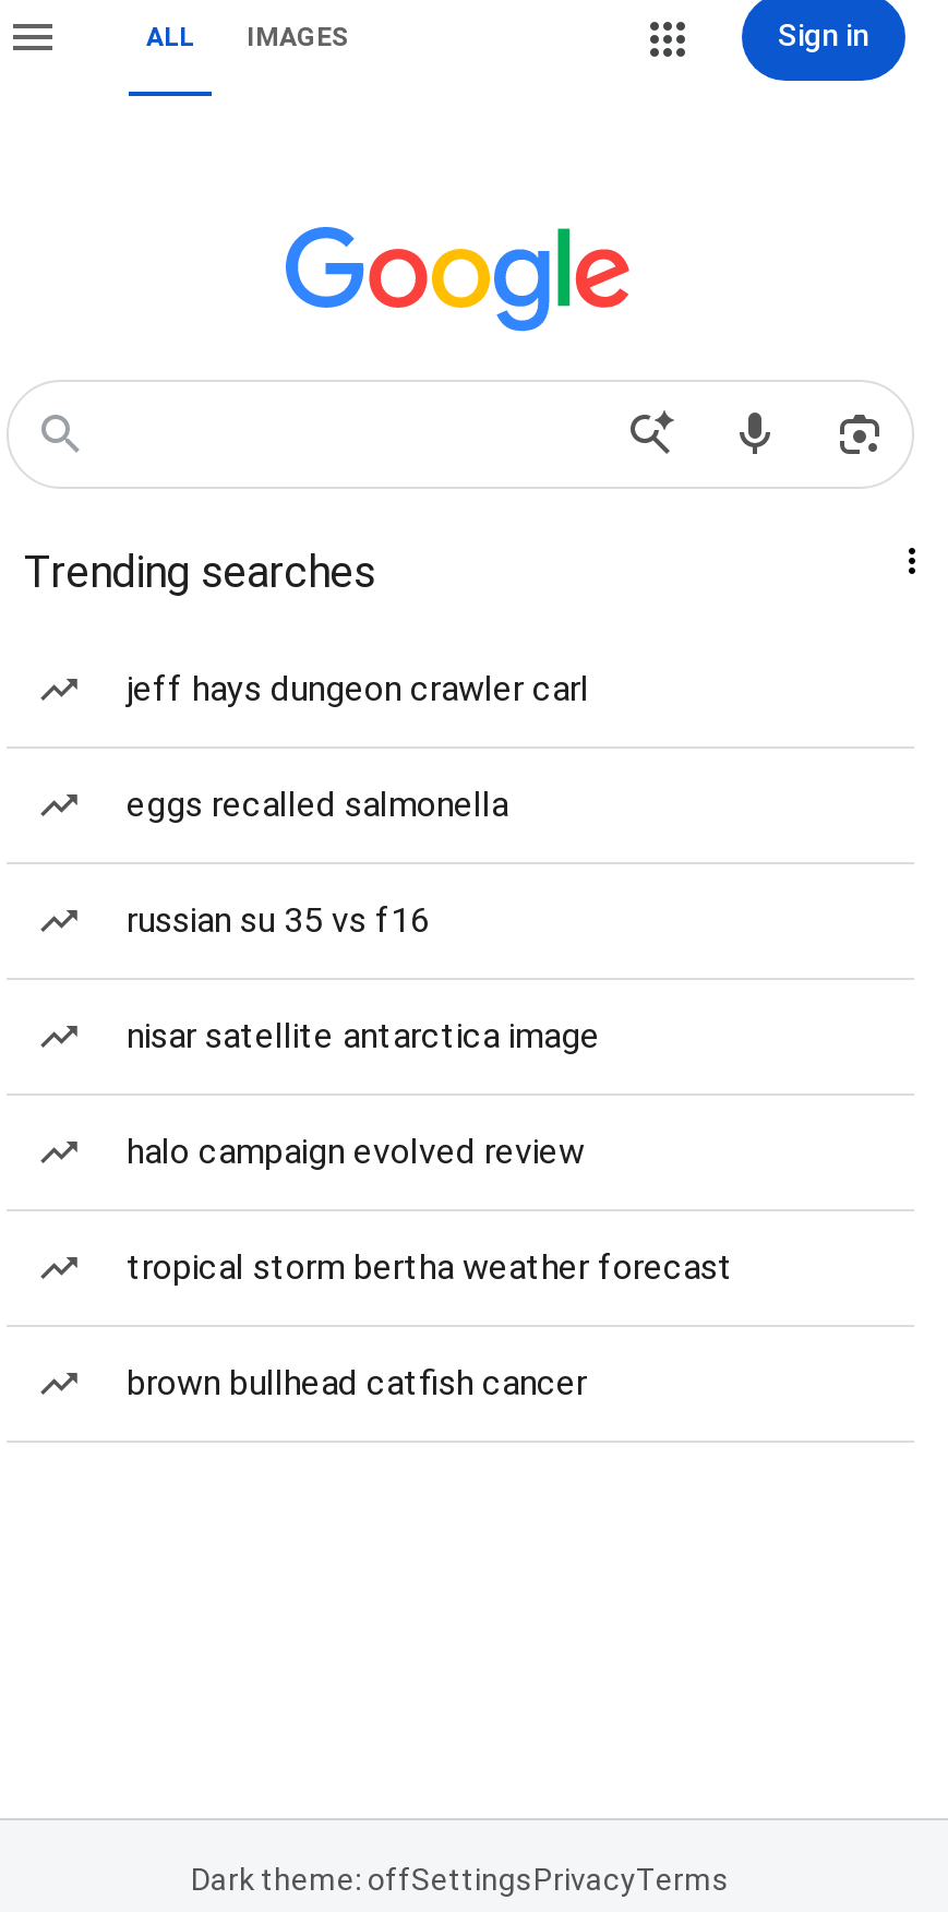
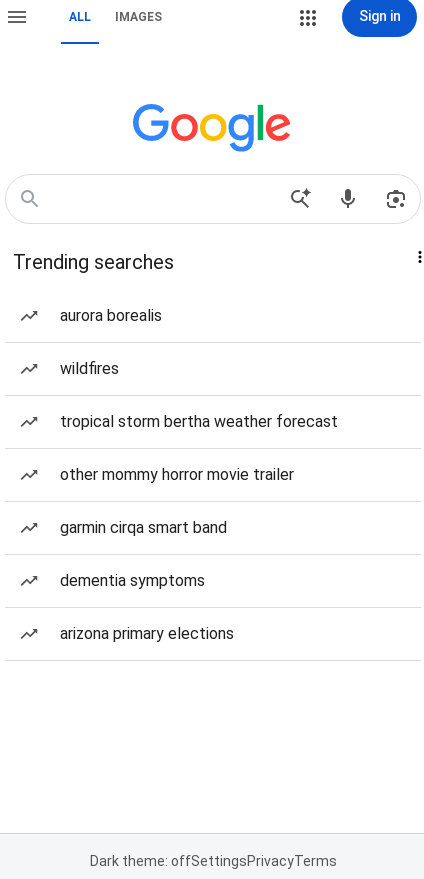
- jeff hays dungeon crawler carl
- eggs recalled salmonella
- russian su 35 vs f16
- nisar satellite antarctica image
- halo campaign evolved review
+ aurora borealis
+ wildfires

moved up: tropical storm bertha weather forecast

- brown bullhead catfish cancer
+ other mommy horror movie trailer
+ garmin cirqa smart band
+ dementia symptoms
+ arizona primary elections
